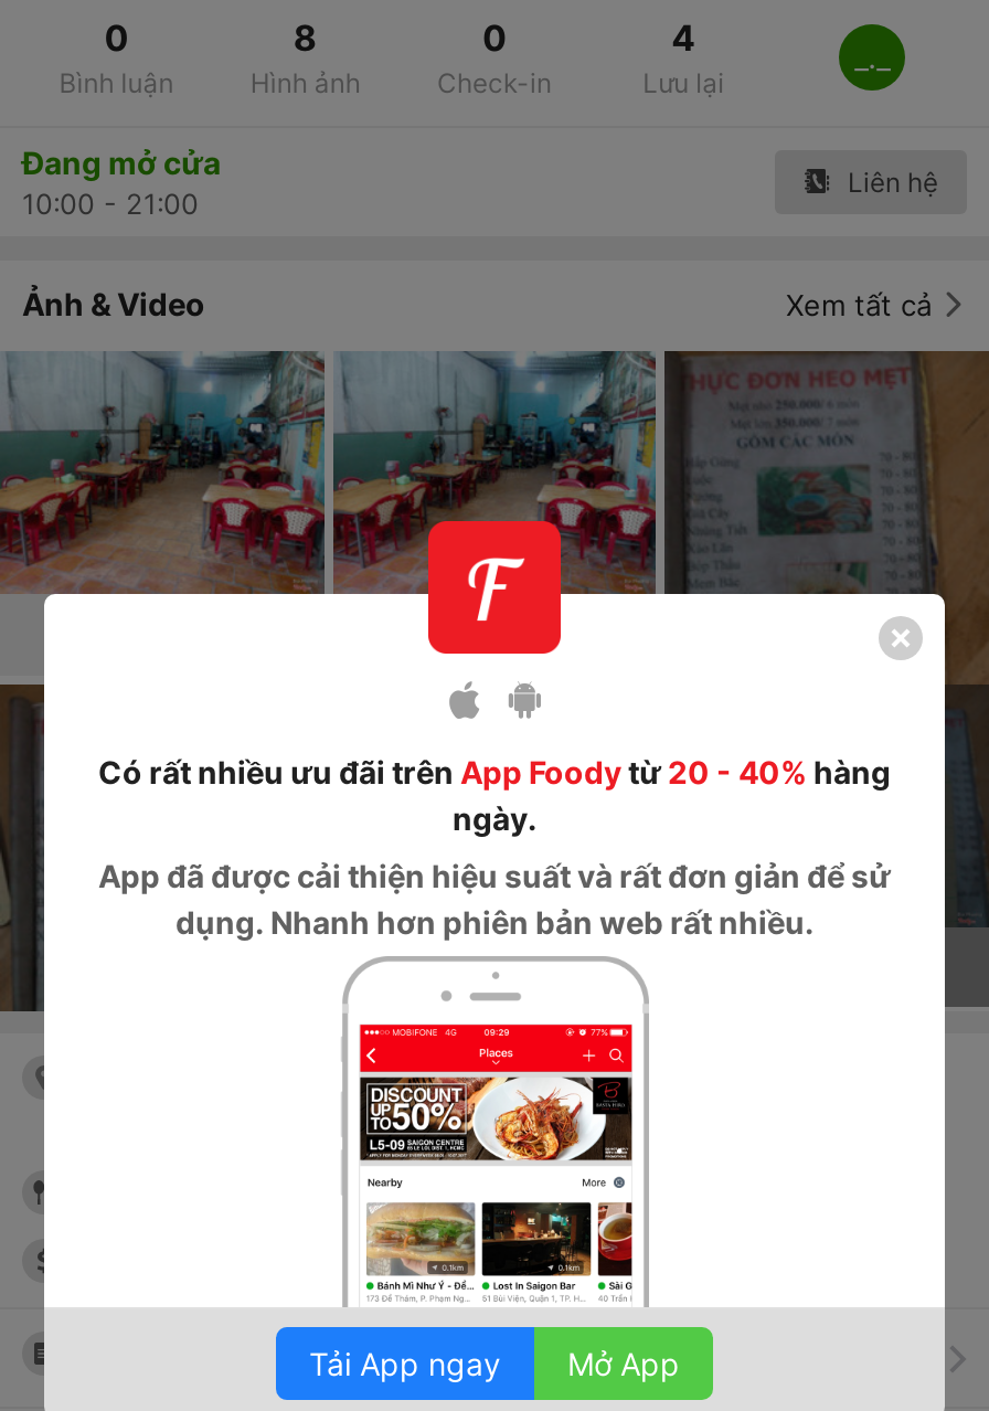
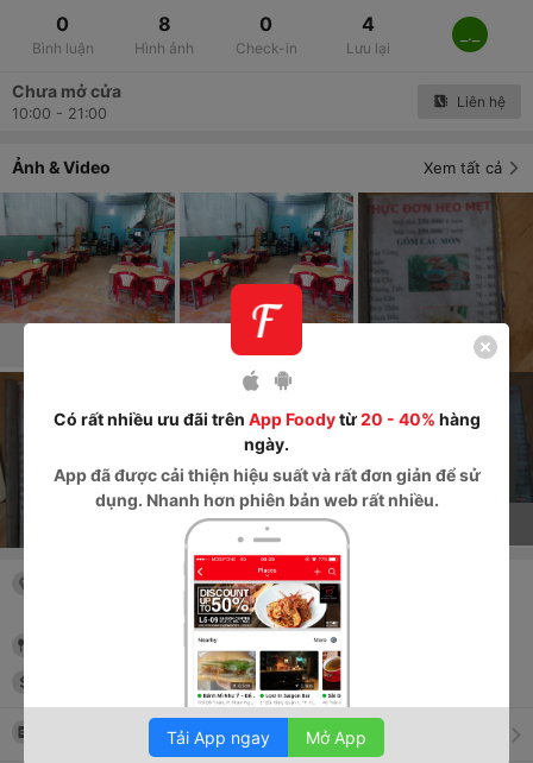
- Đang mở cửa
+ Chưa mở cửa
